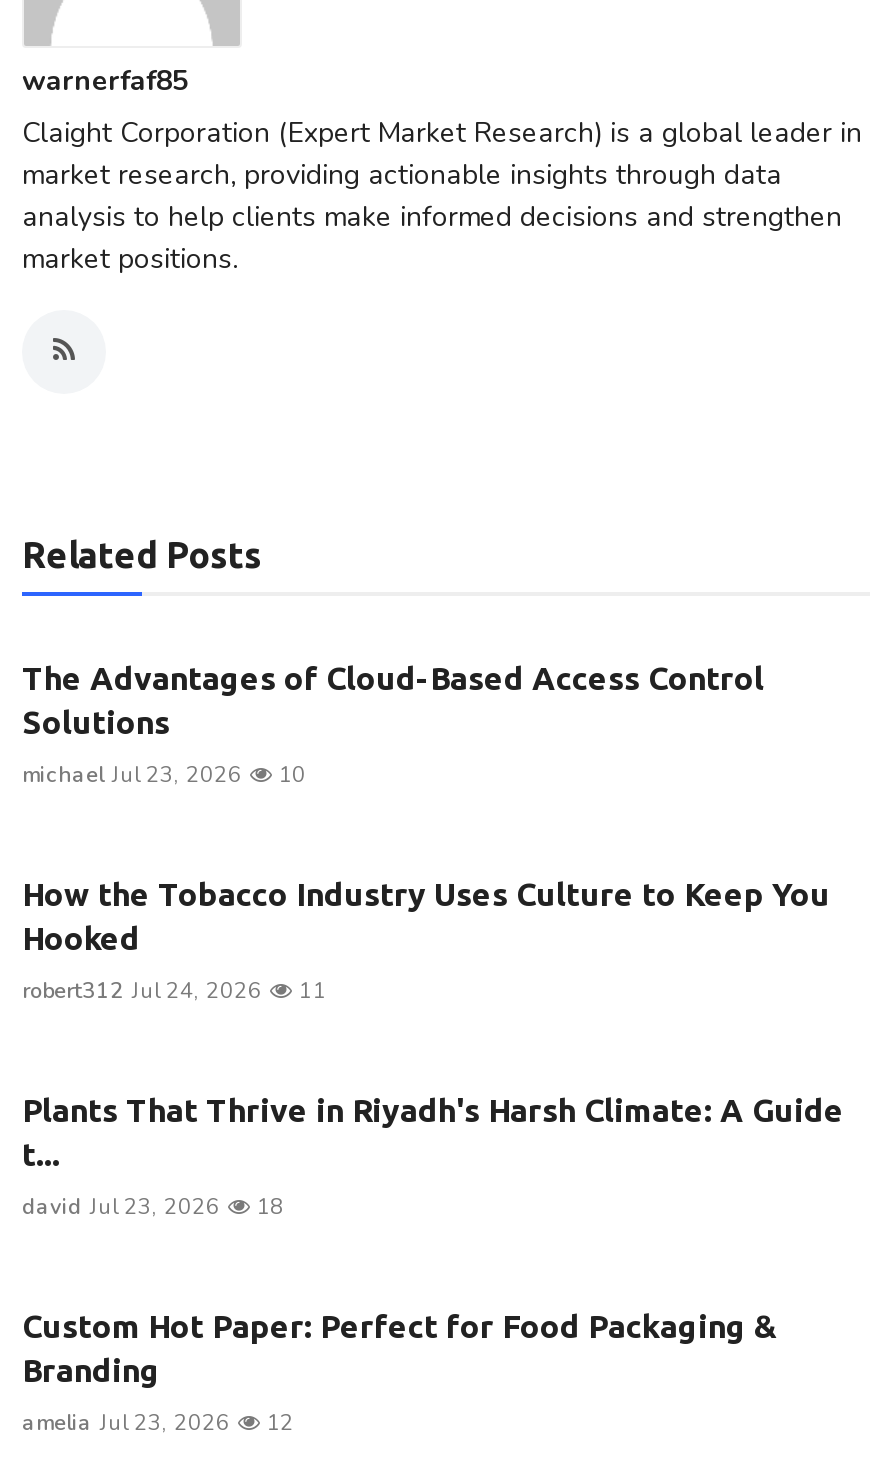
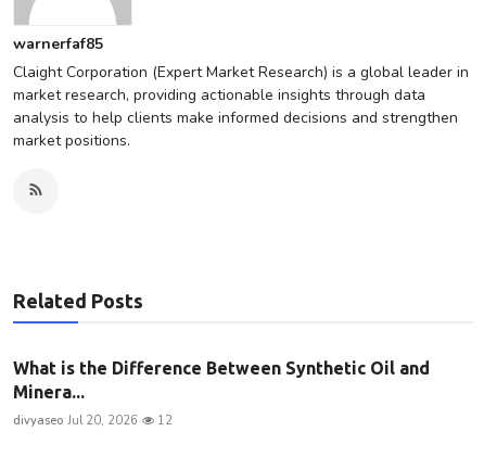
- The Advantages of Cloud-Based Access Control
- Solutions
- michael Jul 23, 2026
- 10
- How the Tobacco Industry Uses Culture to Keep You
- Hooked
- robert312 Jul 24, 2026
- 11
- Plants That Thrive in Riyadh's Harsh Climate: A Guide
- t...
- david Jul 23, 2026
- 18
- Custom Hot Paper: Perfect for Food Packaging &
- Branding
- amelia Jul 23, 2026
+ What is the Difference Between Synthetic Oil and
+ Minera...
+ divyaseo Jul 20, 2026
